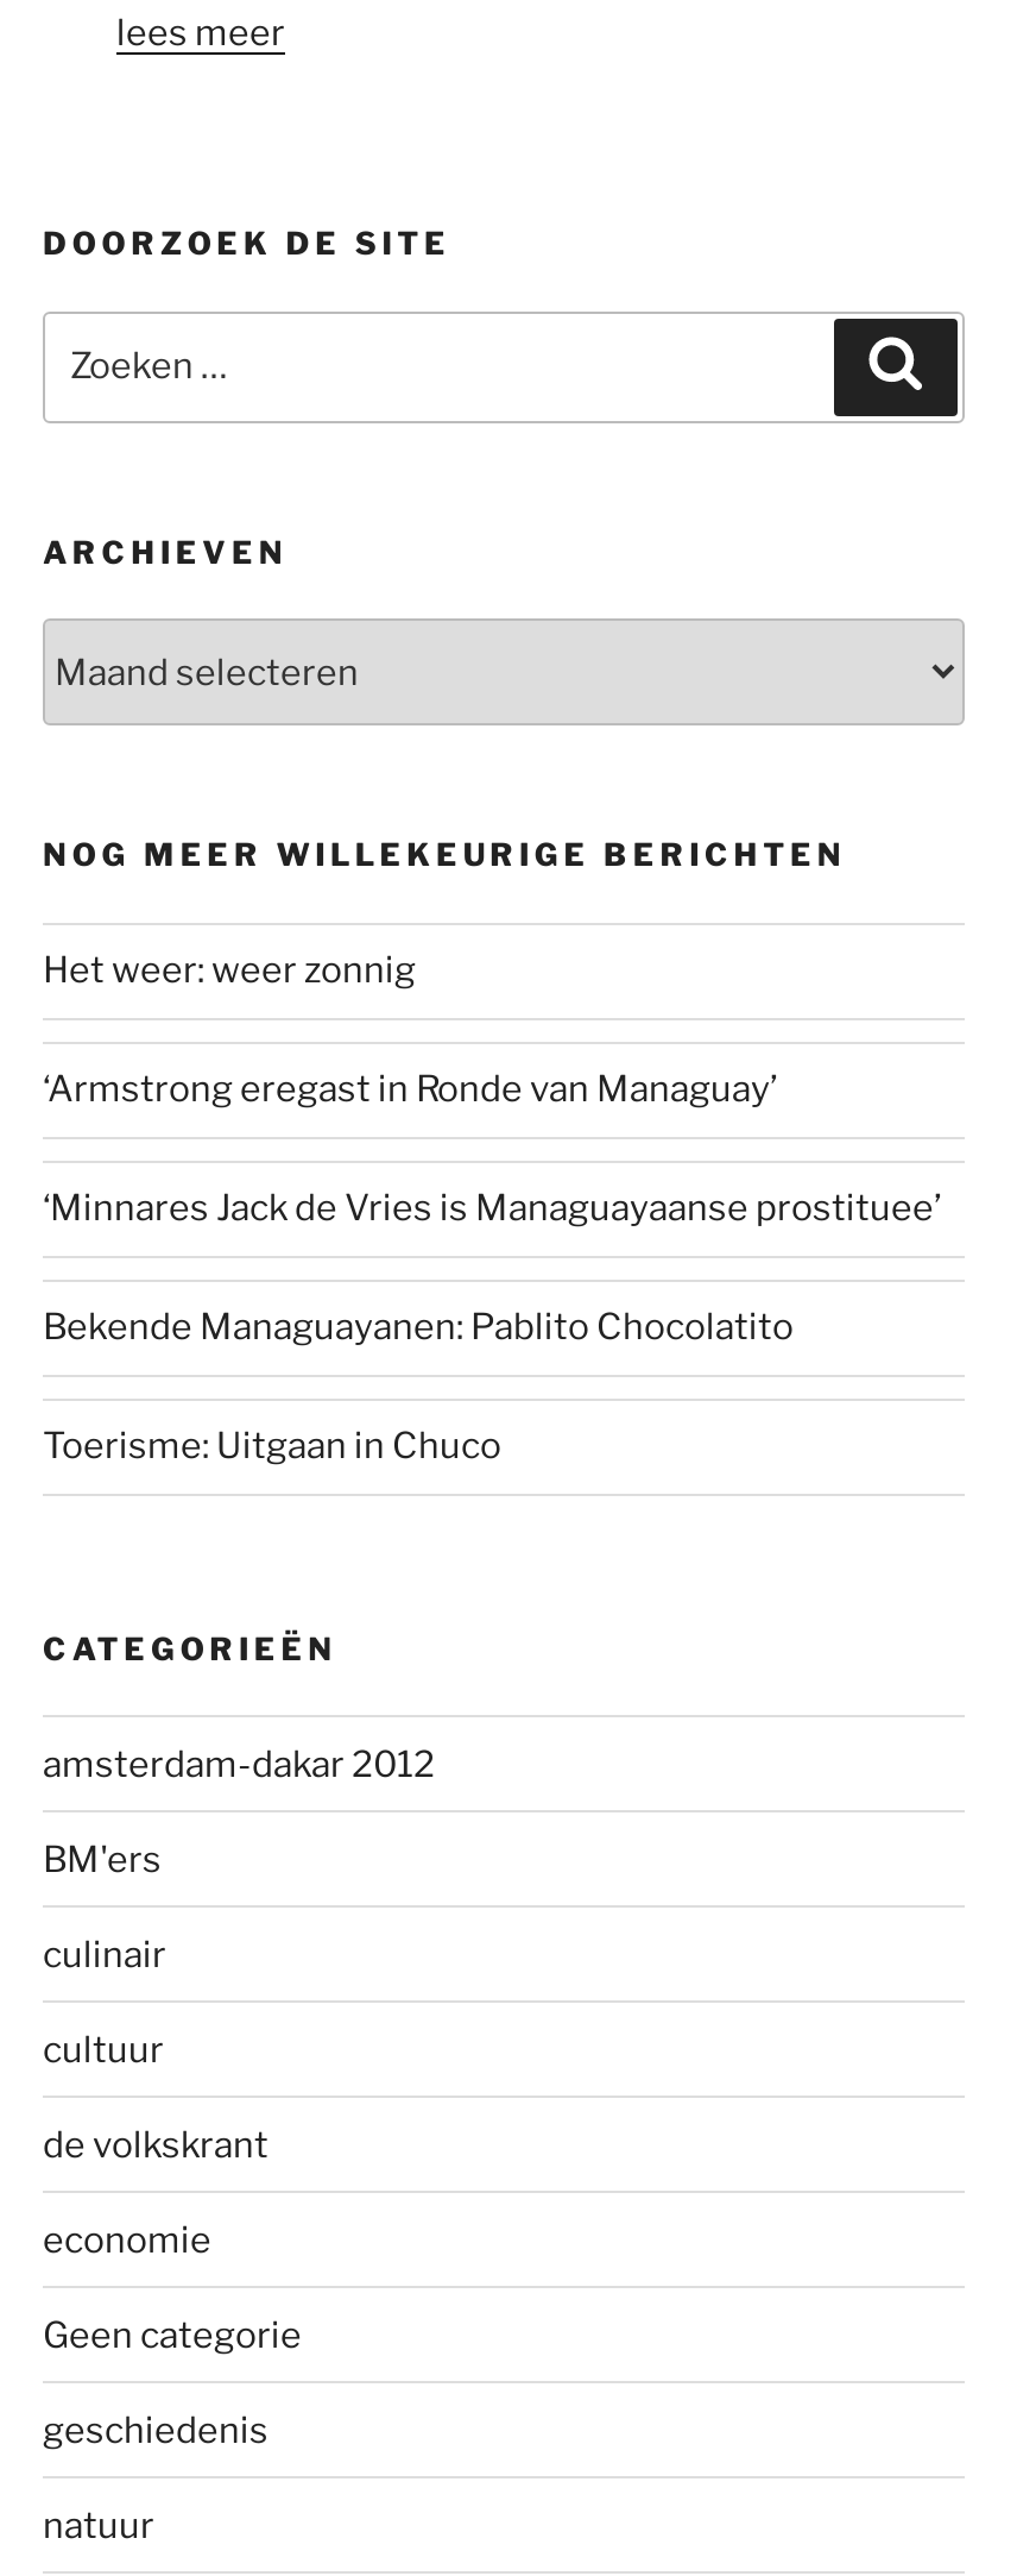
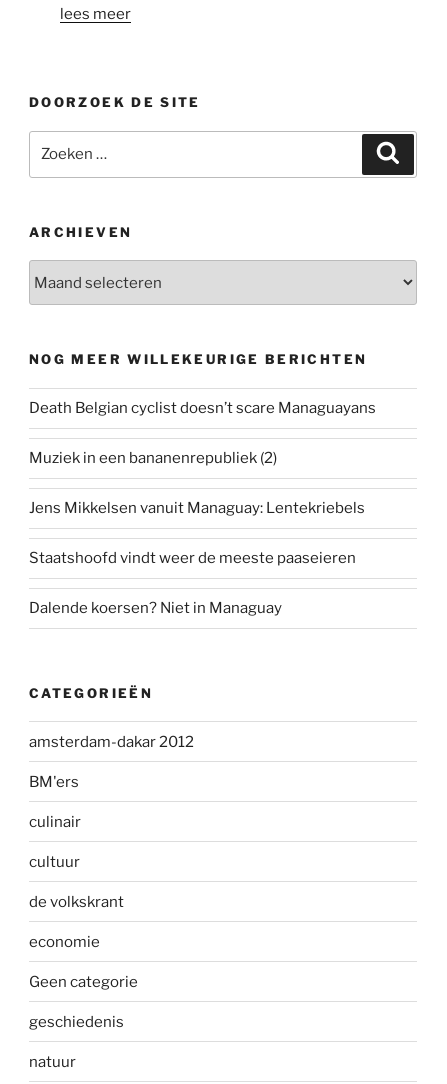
- Het weer: weer zonnig
+ Death Belgian cyclist doesn’t scare Managuayans

- ‘Armstrong eregast in Ronde van Managuay’
+ Muziek in een bananenrepubliek (2)

- ‘Minnares Jack de Vries is Managuayaanse prostituee’
+ Jens Mikkelsen vanuit Managuay: Lentekriebels

- Bekende Managuayanen: Pablito Chocolatito
+ Staatshoofd vindt weer de meeste paaseieren

- Toerisme: Uitgaan in Chuco
+ Dalende koersen? Niet in Managuay
